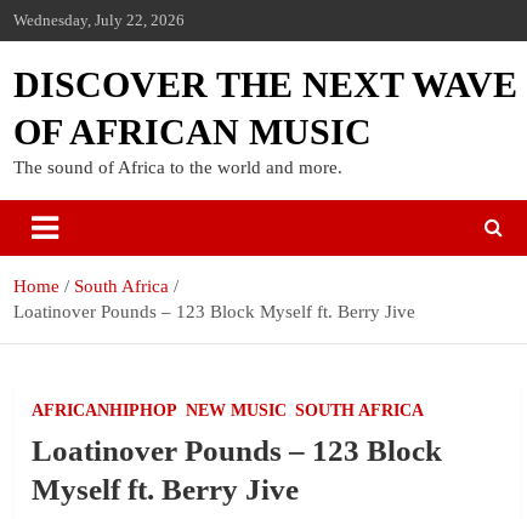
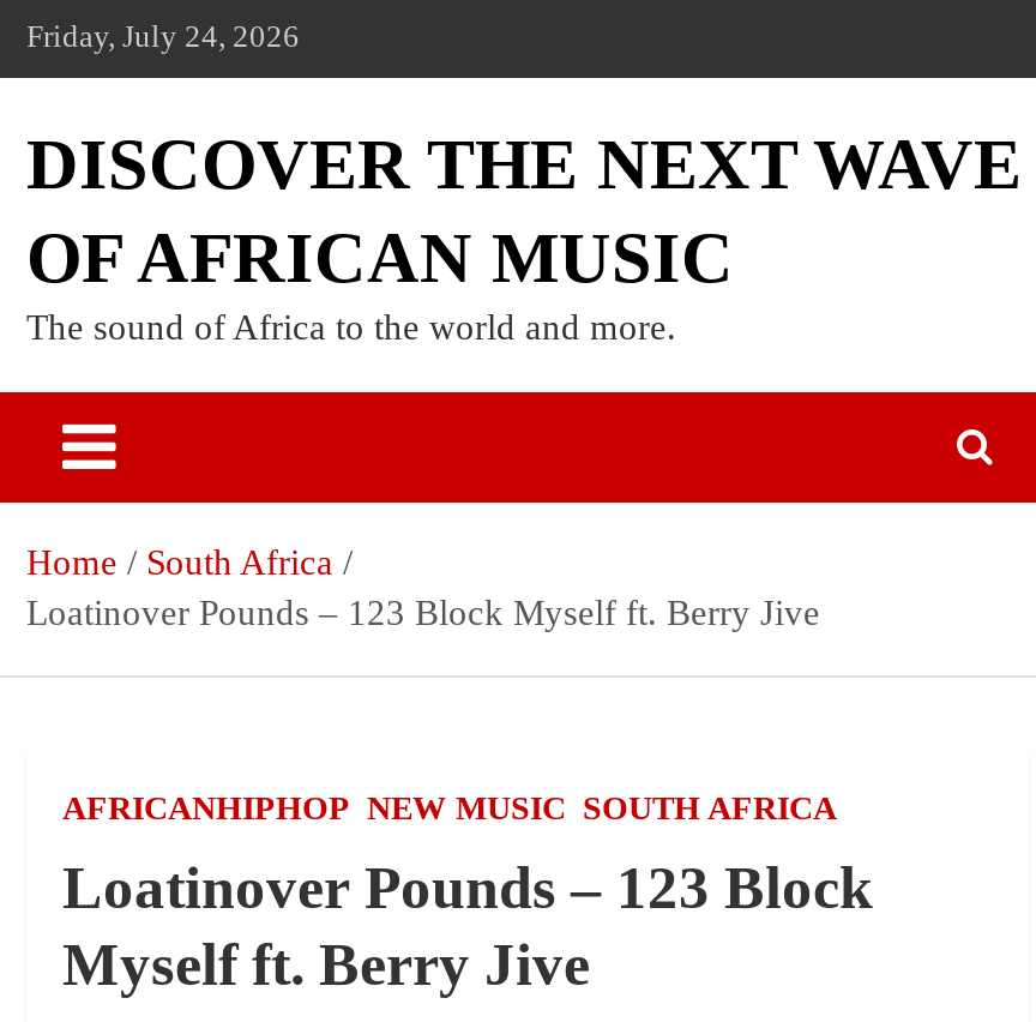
- Wednesday, July 22, 2026
+ Friday, July 24, 2026
